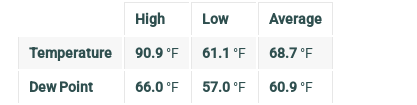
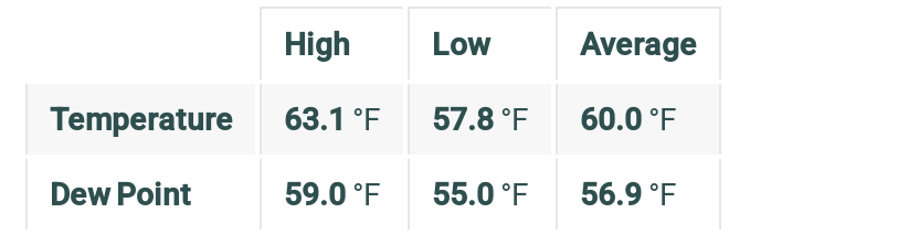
- 90.9 °F
+ 63.1 °F

- 61.1 °F
+ 57.8 °F

- 68.7 °F
+ 60.0 °F

- 66.0 °F
+ 59.0 °F

- 57.0 °F
+ 55.0 °F

- 60.9 °F
+ 56.9 °F
